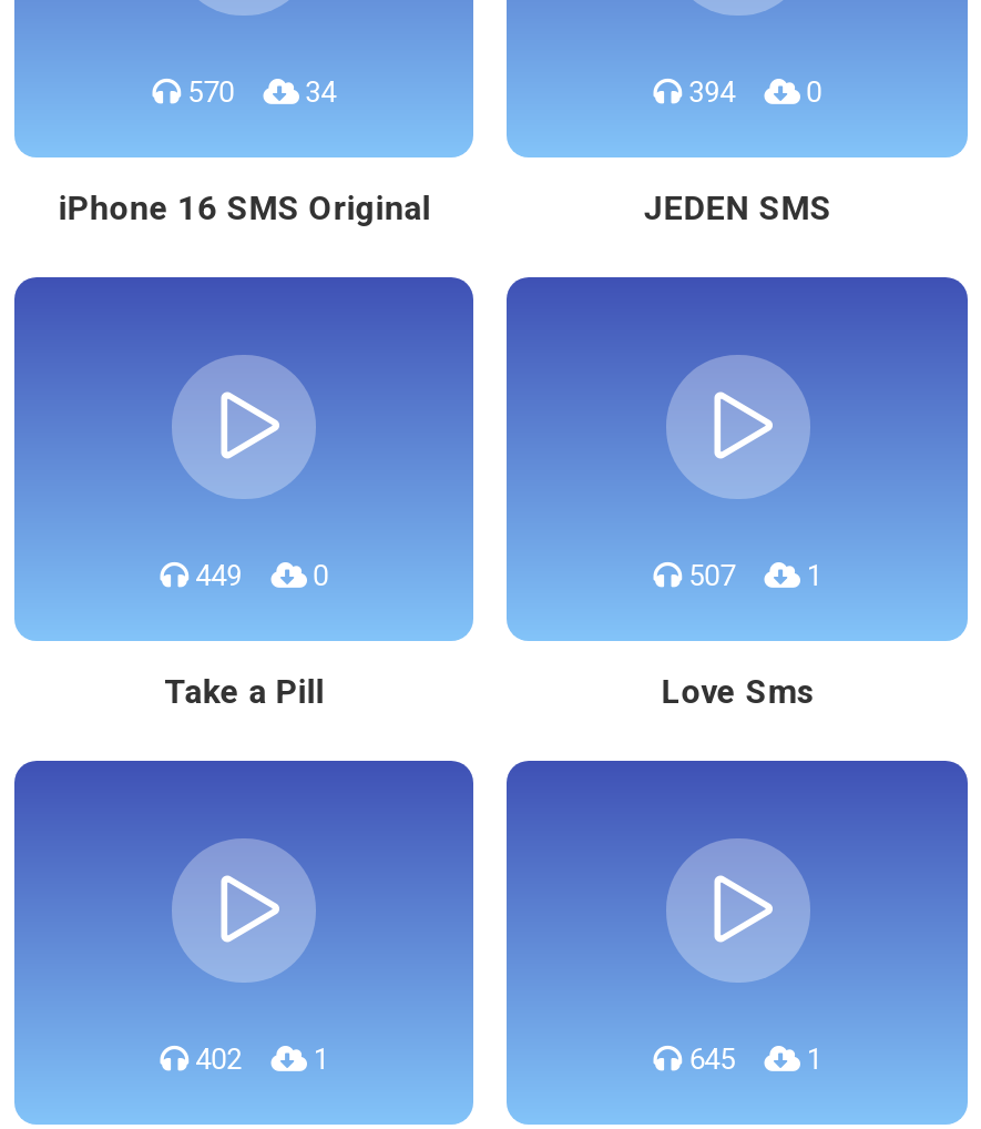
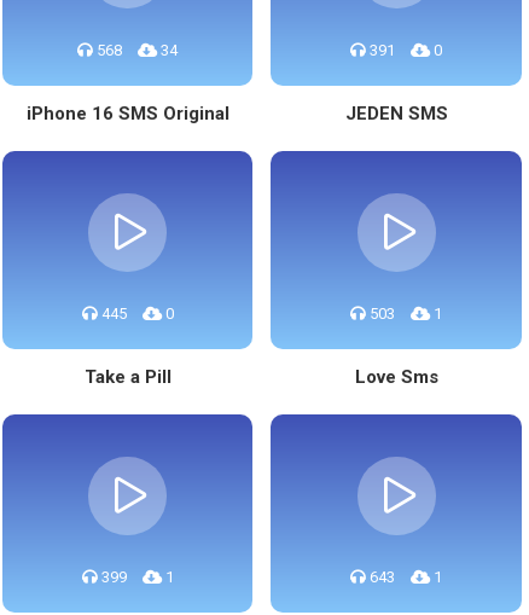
- 570 34
+ 568 34

- 394 0
+ 391 0

- 449 0
+ 445 0

- 507 1
+ 503 1

- 402 1
+ 399 1

- 645 1
+ 643 1
